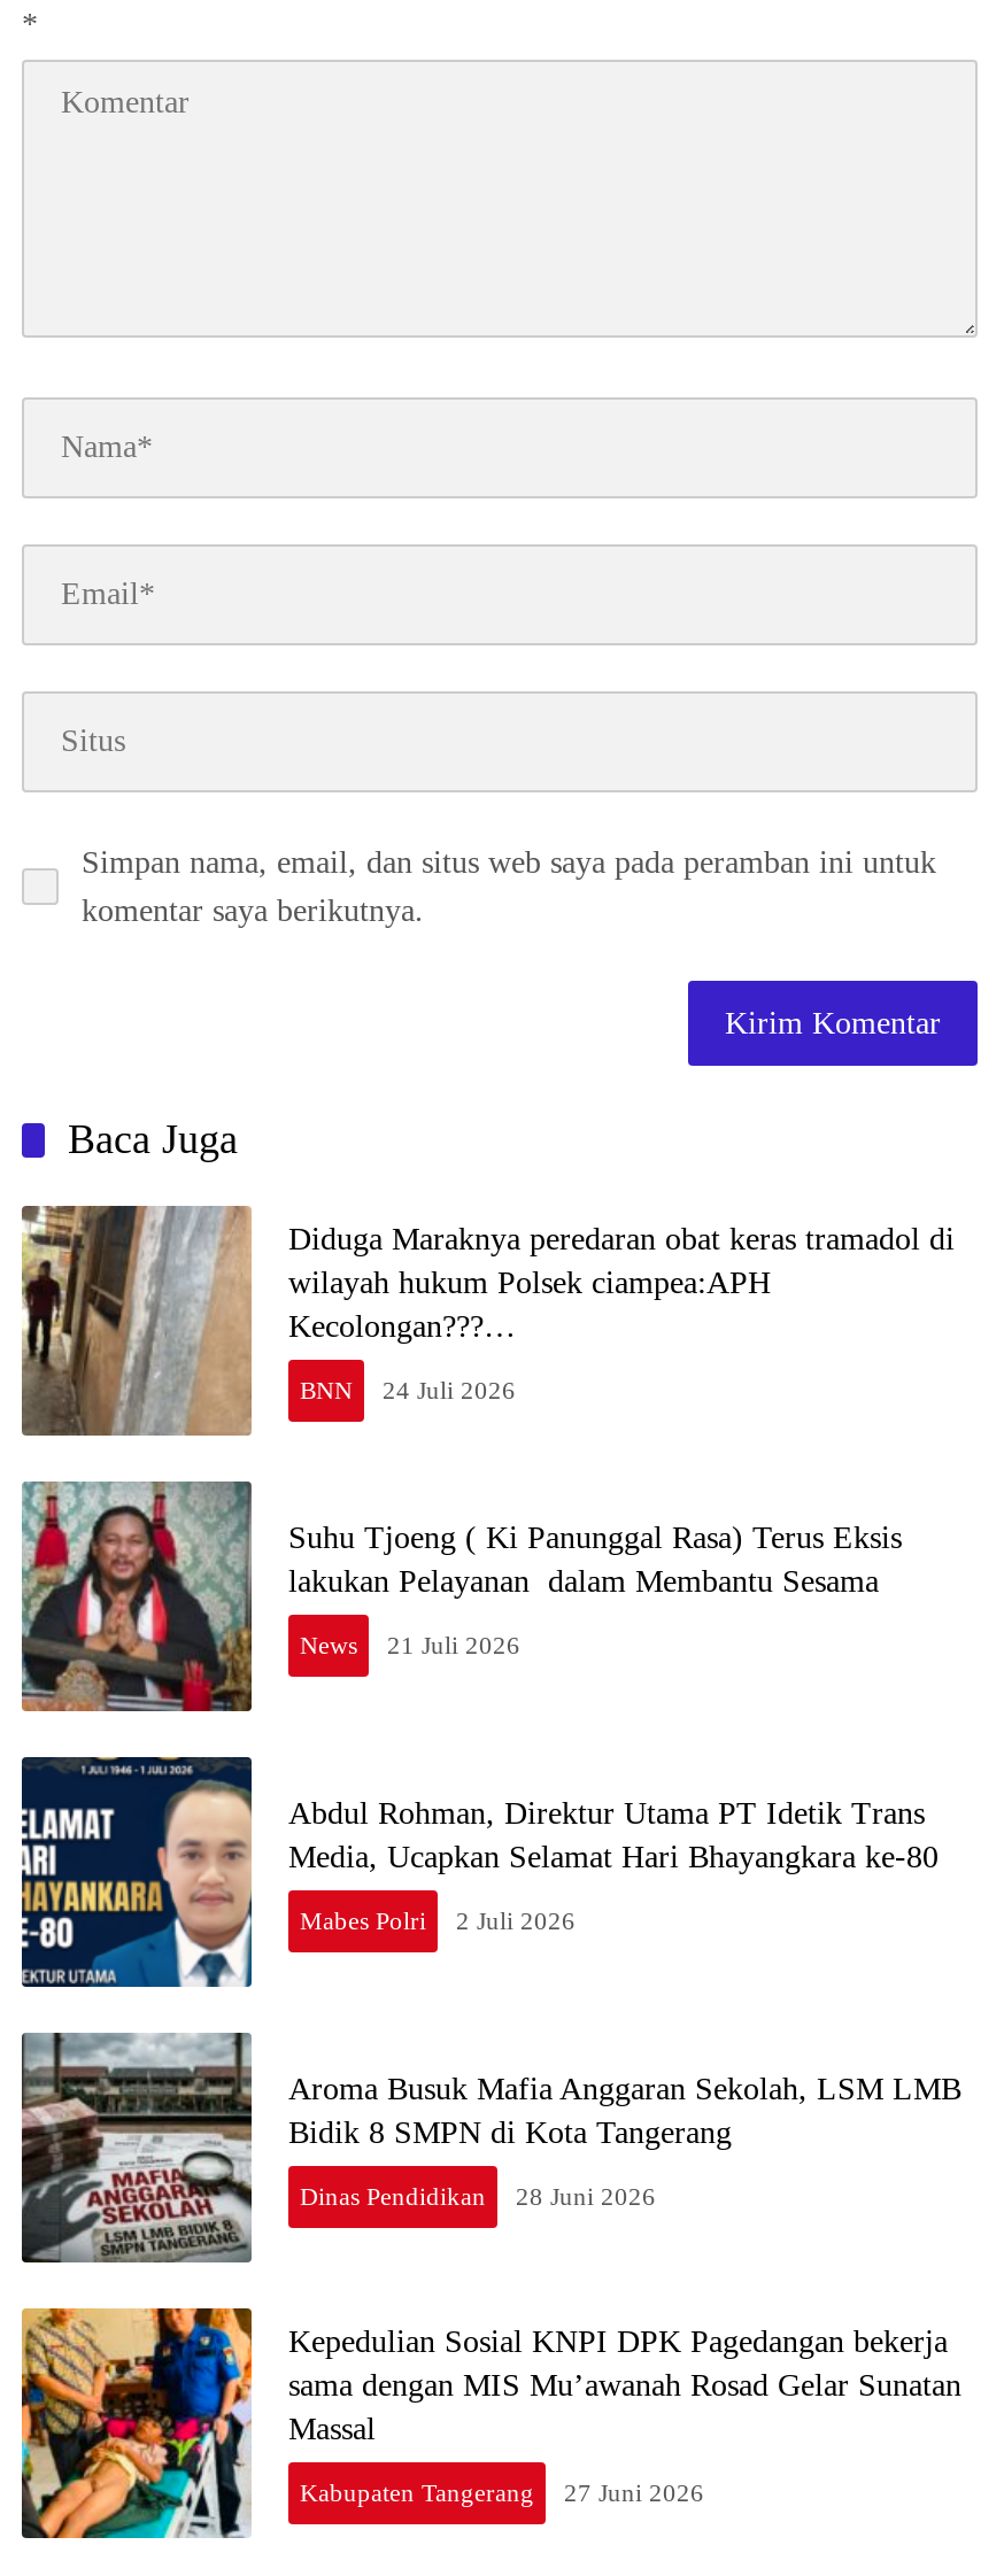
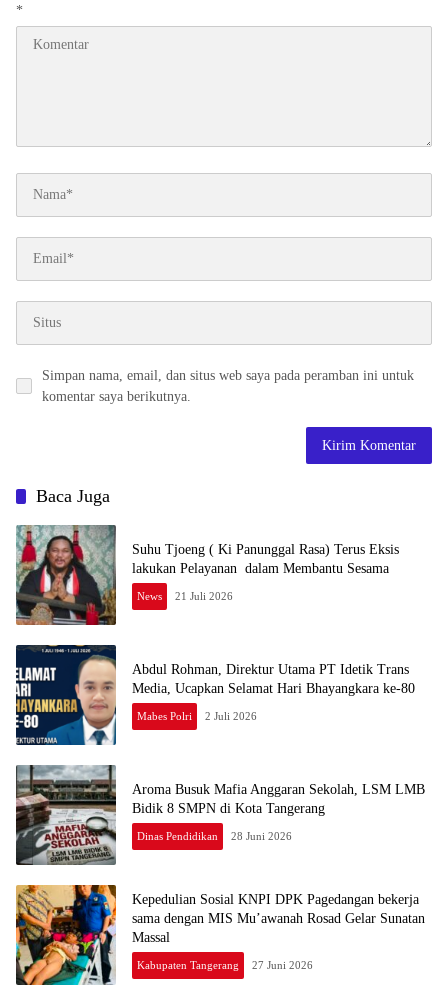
- [image]
- Diduga Maraknya peredaran obat keras tramadol di
- wilayah hukum Polsek ciampea:APH
- Kecolongan???…
- BNN
- 24 Juli 2026
